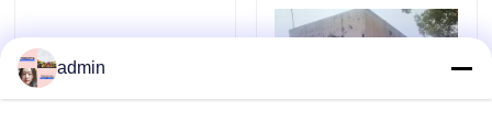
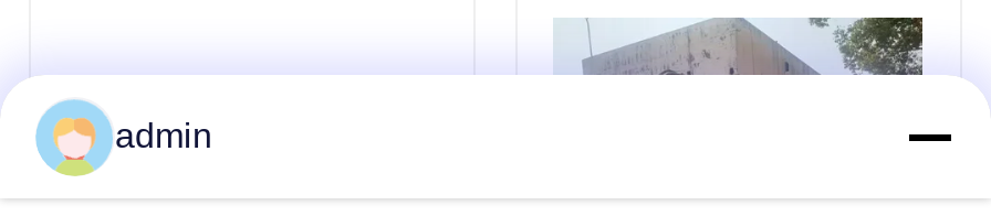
- [image]
+ [image]
